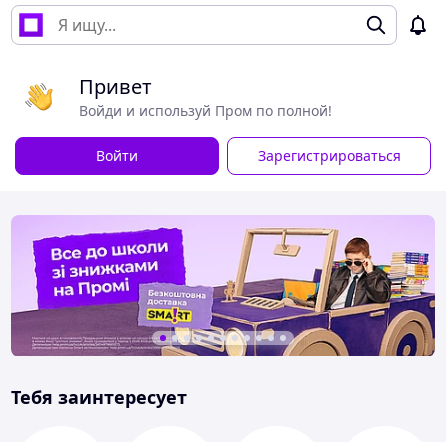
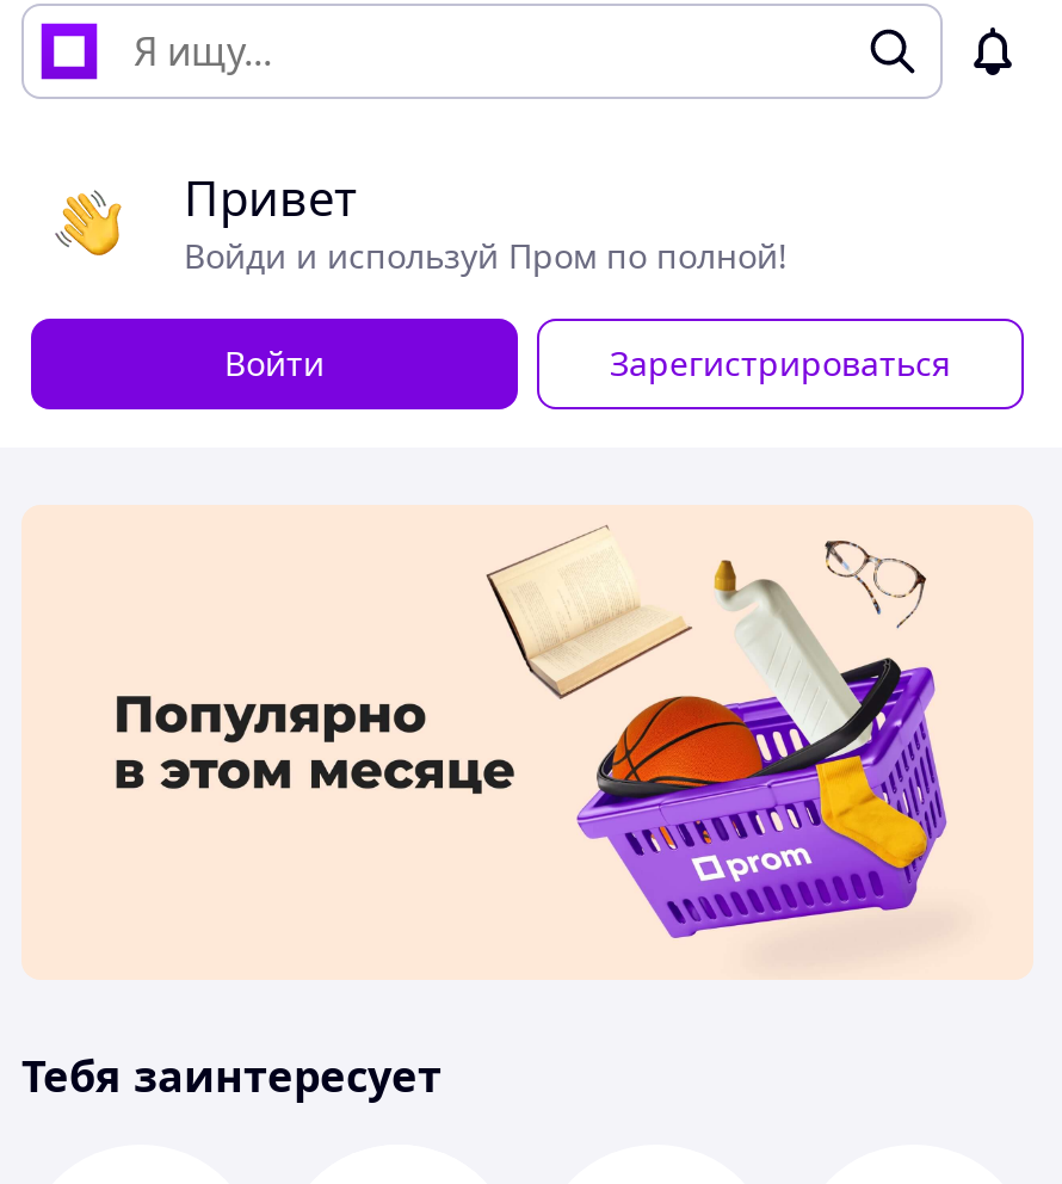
- [image]
+ [image]
